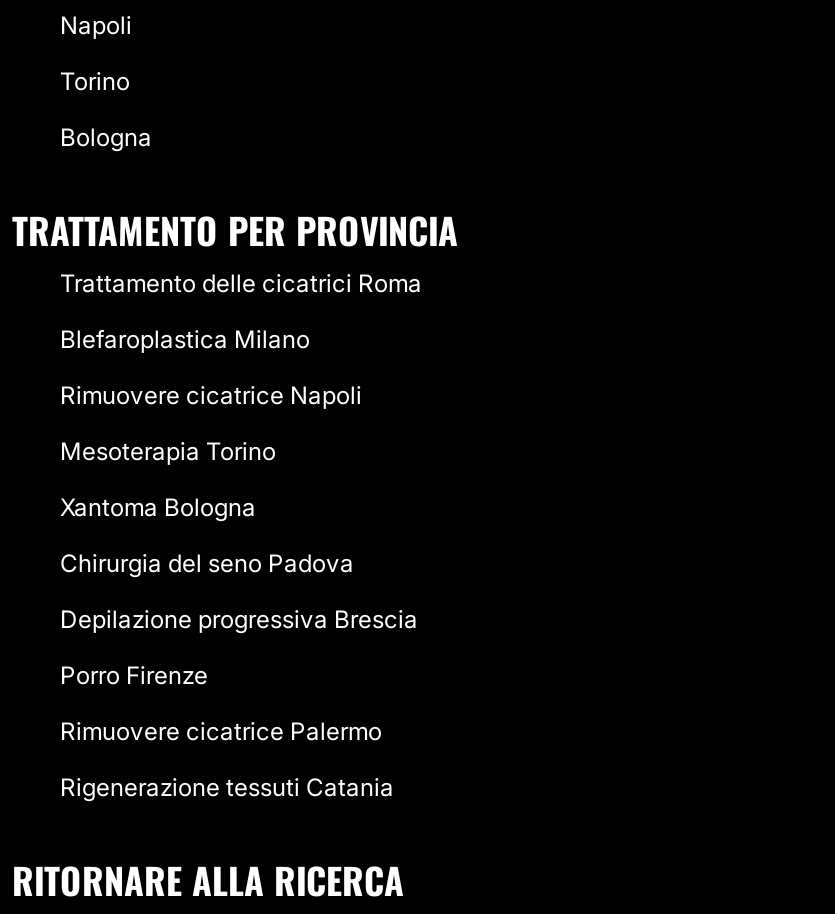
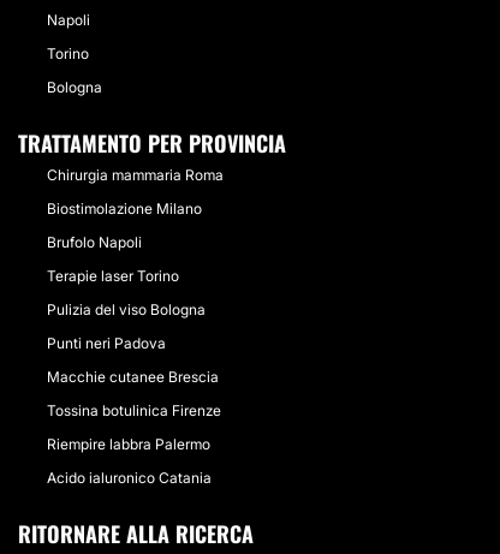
- Trattamento delle cicatrici Roma
+ Chirurgia mammaria Roma

- Blefaroplastica Milano
+ Biostimolazione Milano

- Rimuovere cicatrice Napoli
+ Brufolo Napoli

- Mesoterapia Torino
+ Terapie laser Torino

- Xantoma Bologna
+ Pulizia del viso Bologna

- Chirurgia del seno Padova
+ Punti neri Padova

- Depilazione progressiva Brescia
+ Macchie cutanee Brescia

- Porro Firenze
+ Tossina botulinica Firenze

- Rimuovere cicatrice Palermo
+ Riempire labbra Palermo

- Rigenerazione tessuti Catania
+ Acido ialuronico Catania
